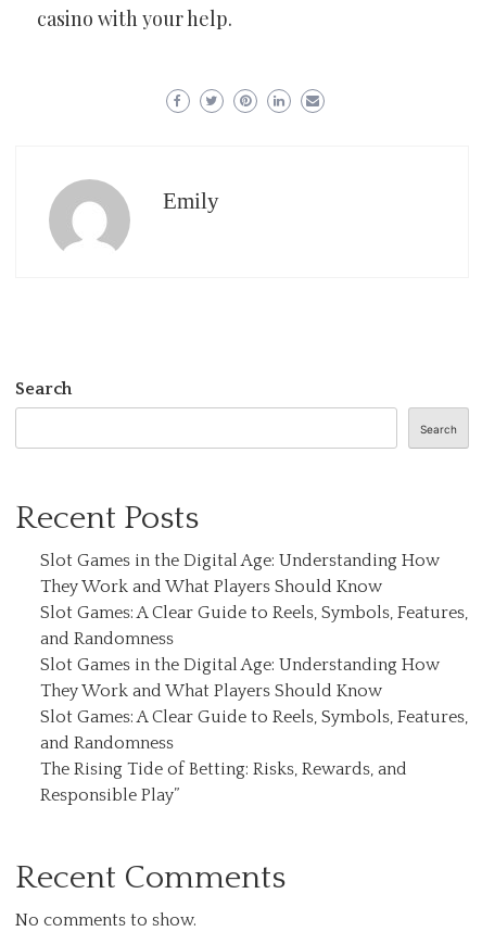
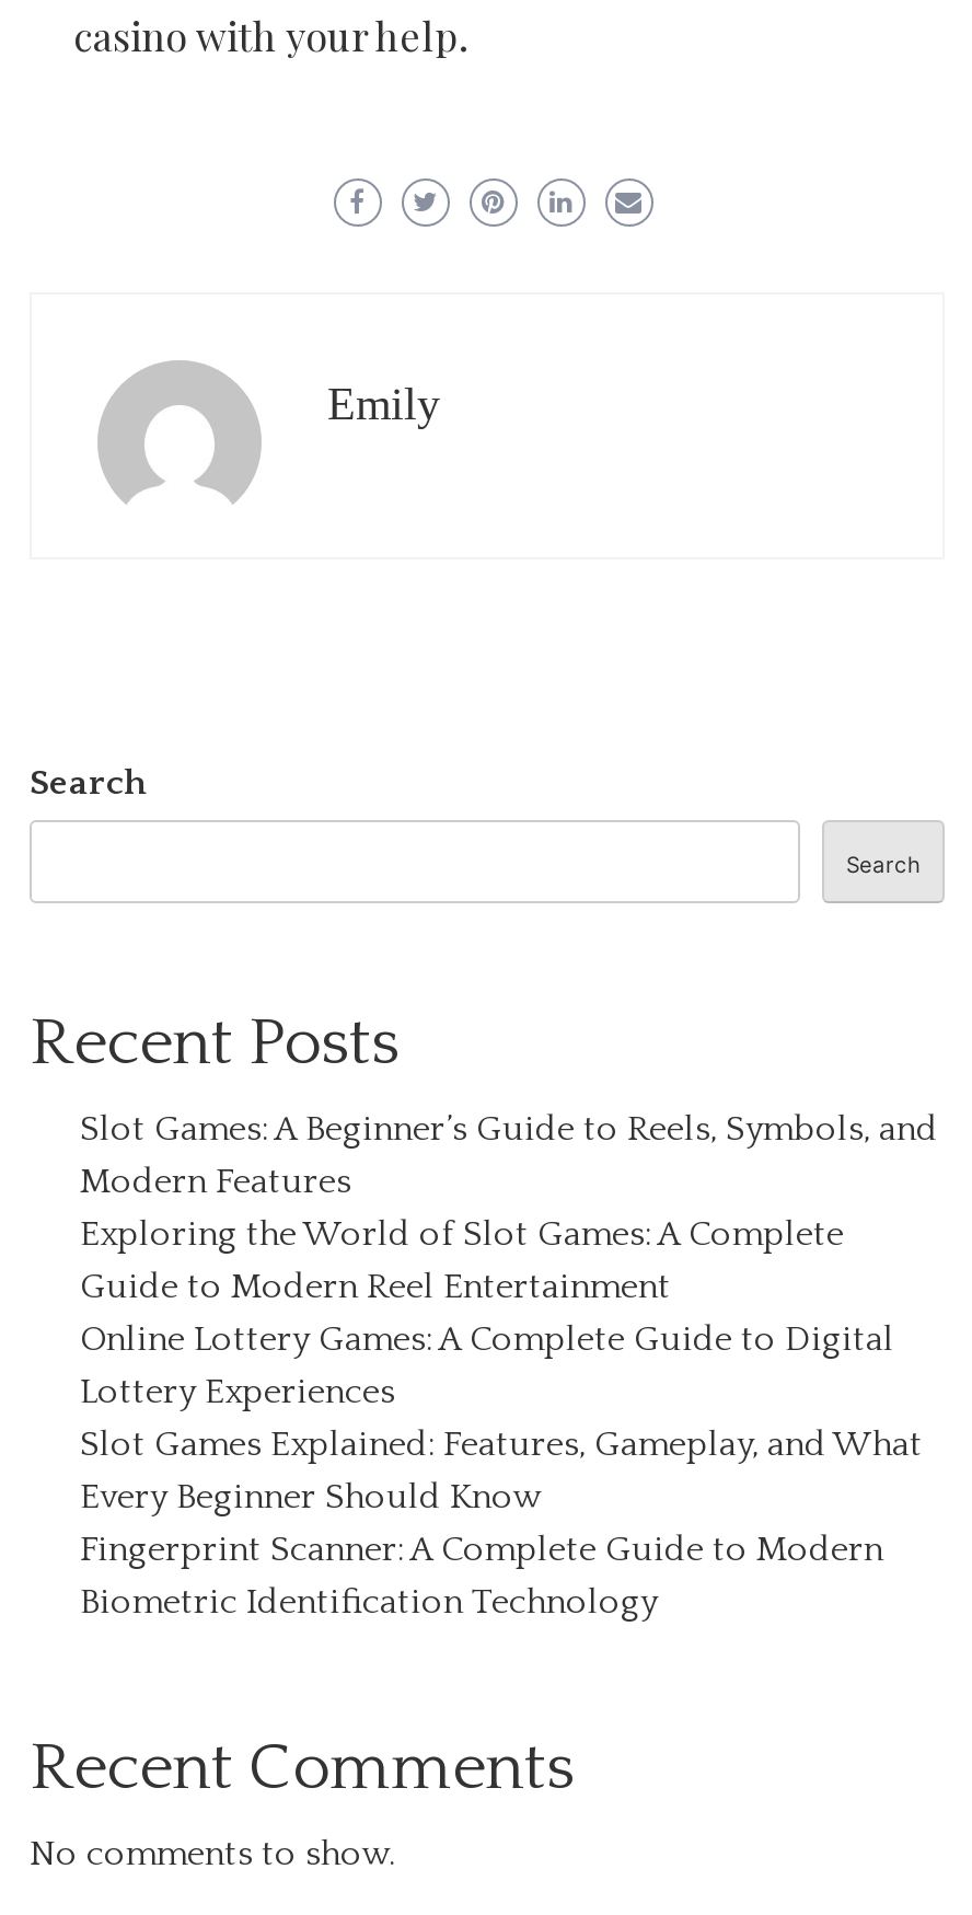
- Slot Games in the Digital Age: Understanding How
- They Work and What Players Should Know
- Slot Games: A Clear Guide to Reels, Symbols, Features,
- and Randomness
- Slot Games in the Digital Age: Understanding How
- They Work and What Players Should Know
- Slot Games: A Clear Guide to Reels, Symbols, Features,
- and Randomness
- The Rising Tide of Betting: Risks, Rewards, and
- Responsible Play”
+ Slot Games: A Beginner’s Guide to Reels, Symbols, and
+ Modern Features
+ Exploring the World of Slot Games: A Complete
+ Guide to Modern Reel Entertainment
+ Online Lottery Games: A Complete Guide to Digital
+ Lottery Experiences
+ Slot Games Explained: Features, Gameplay, and What
+ Every Beginner Should Know
+ Fingerprint Scanner: A Complete Guide to Modern
+ Biometric Identification Technology
